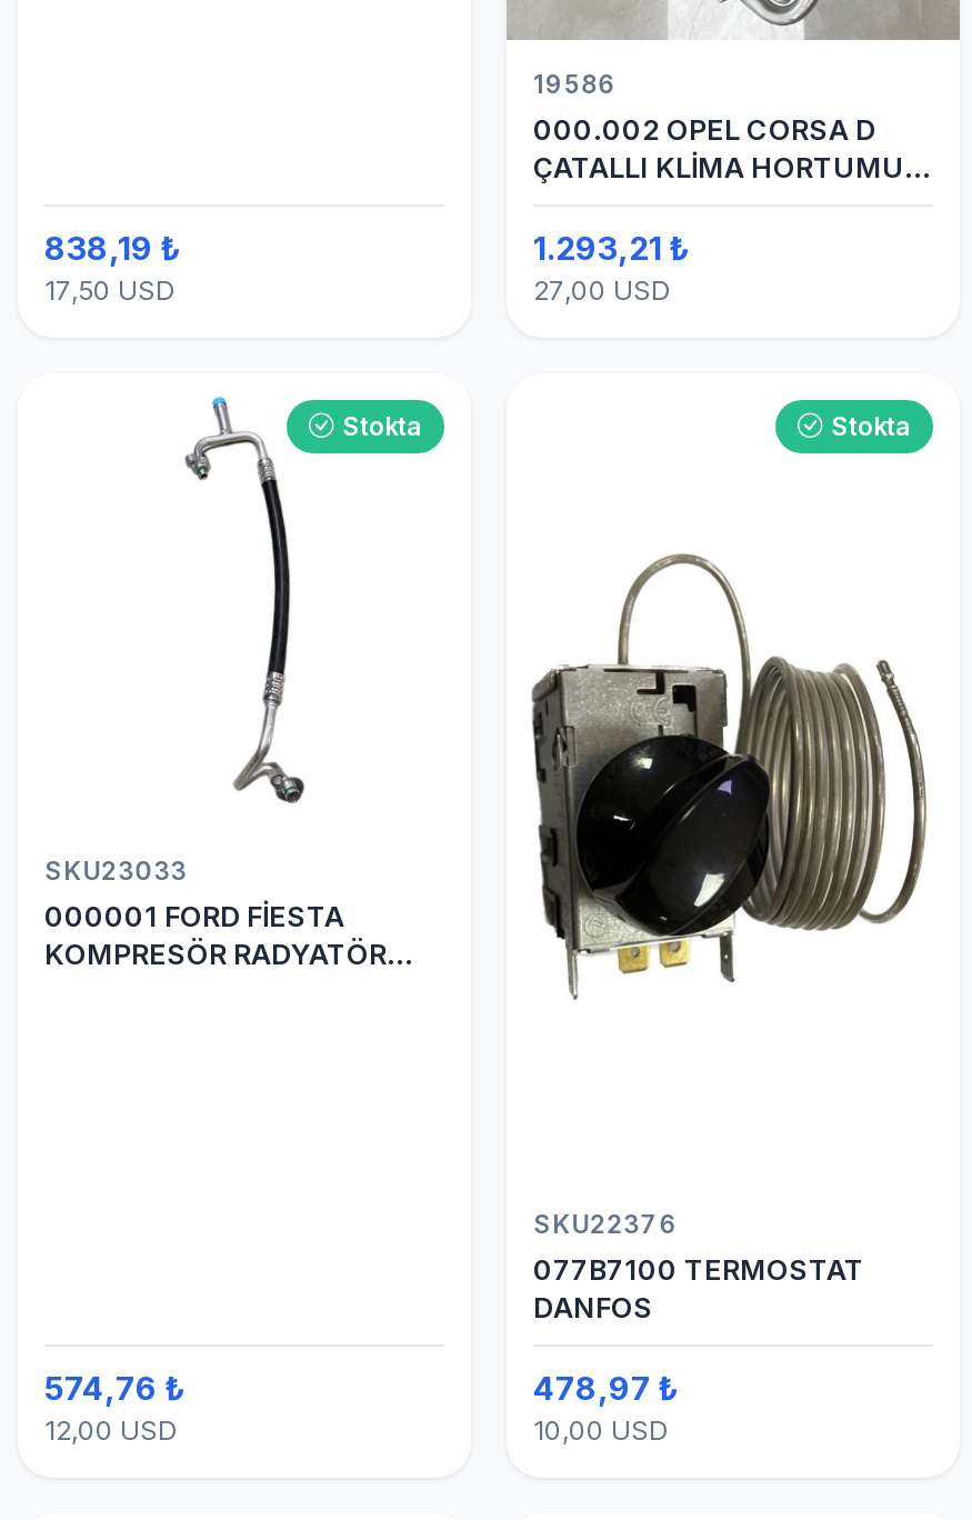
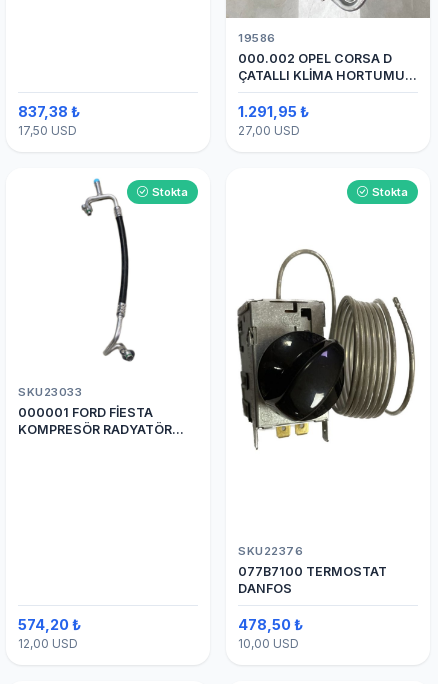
- 838,19 ₺
+ 837,38 ₺

- 1.293,21 ₺
+ 1.291,95 ₺

- 574,76 ₺
+ 574,20 ₺

- 478,97 ₺
+ 478,50 ₺
